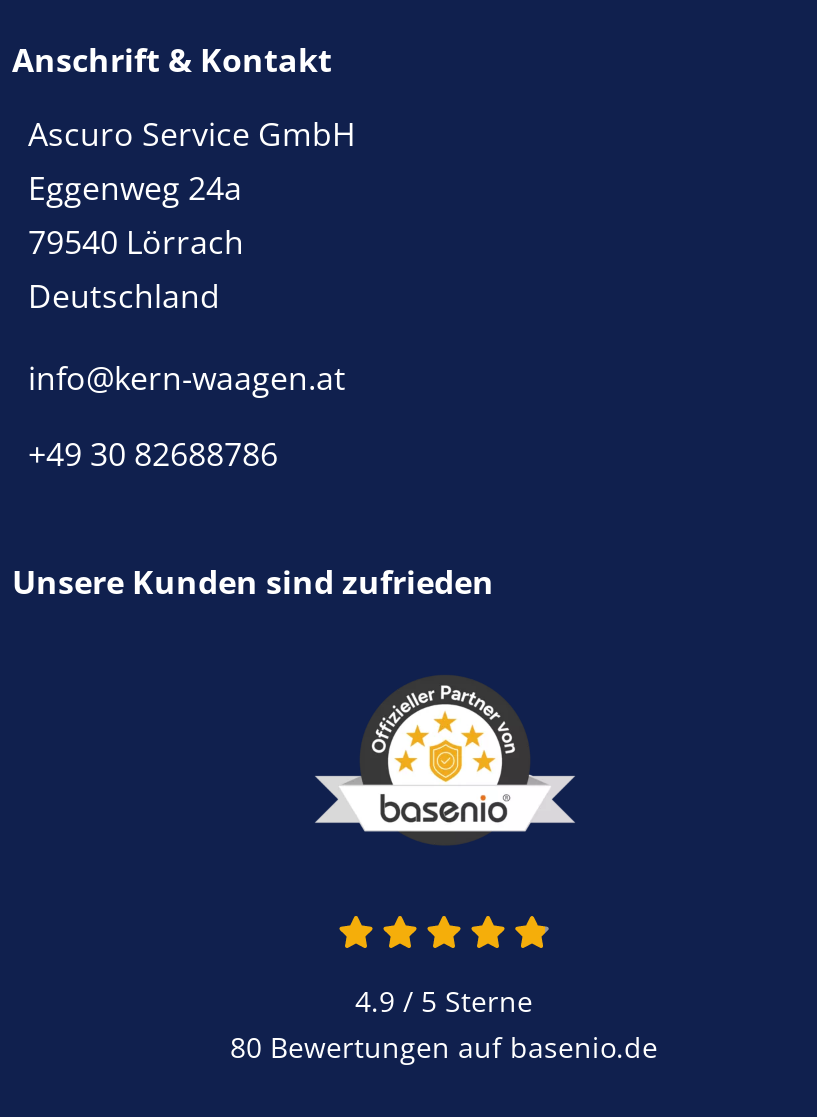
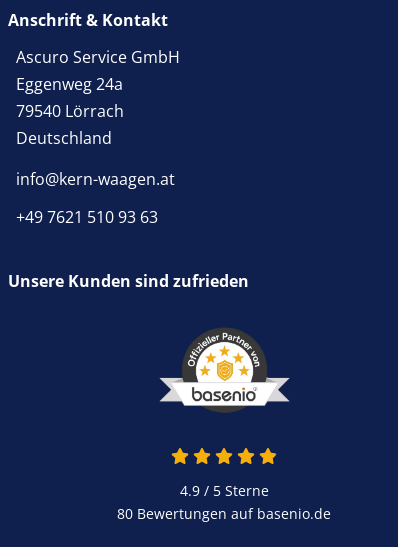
- +49 30 82688786
+ +49 7621 510 93 63
